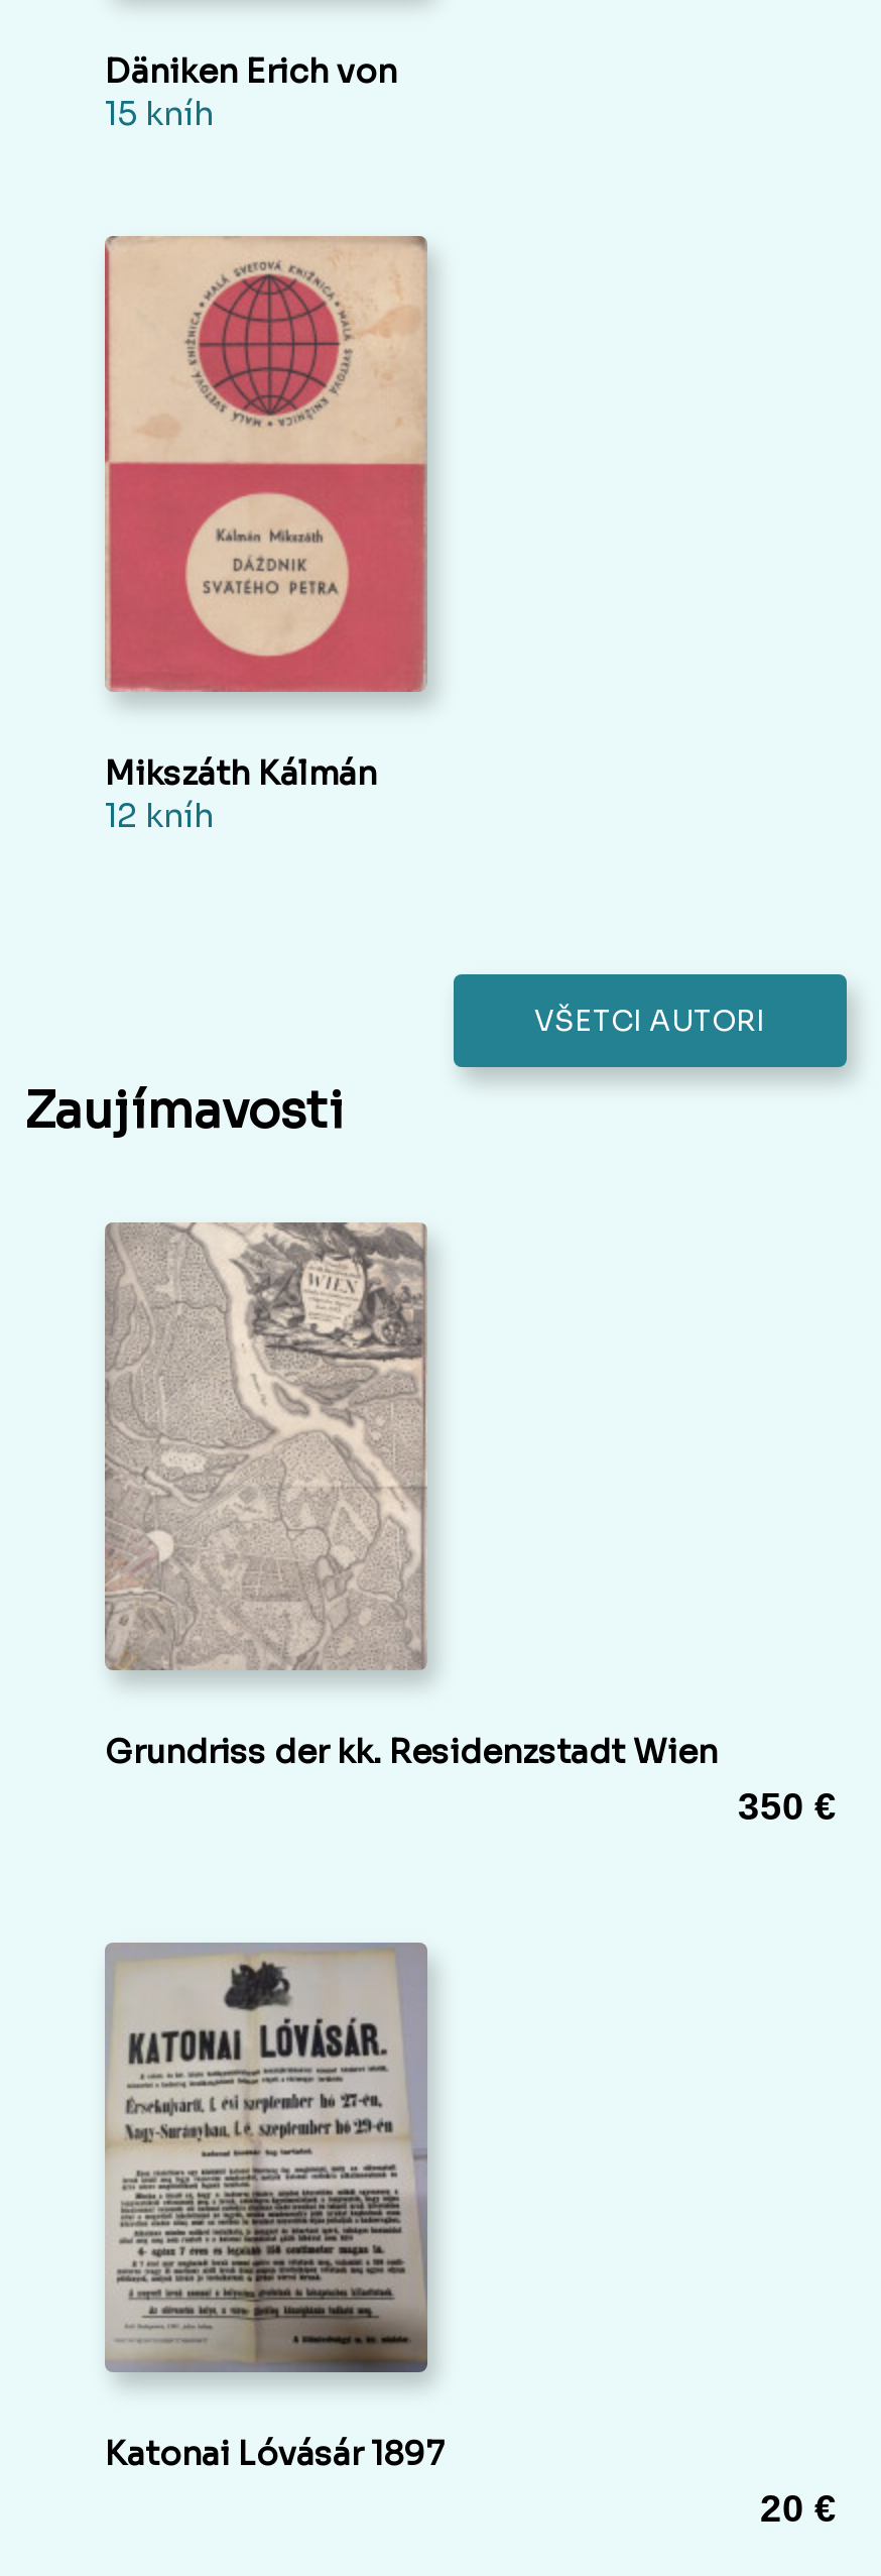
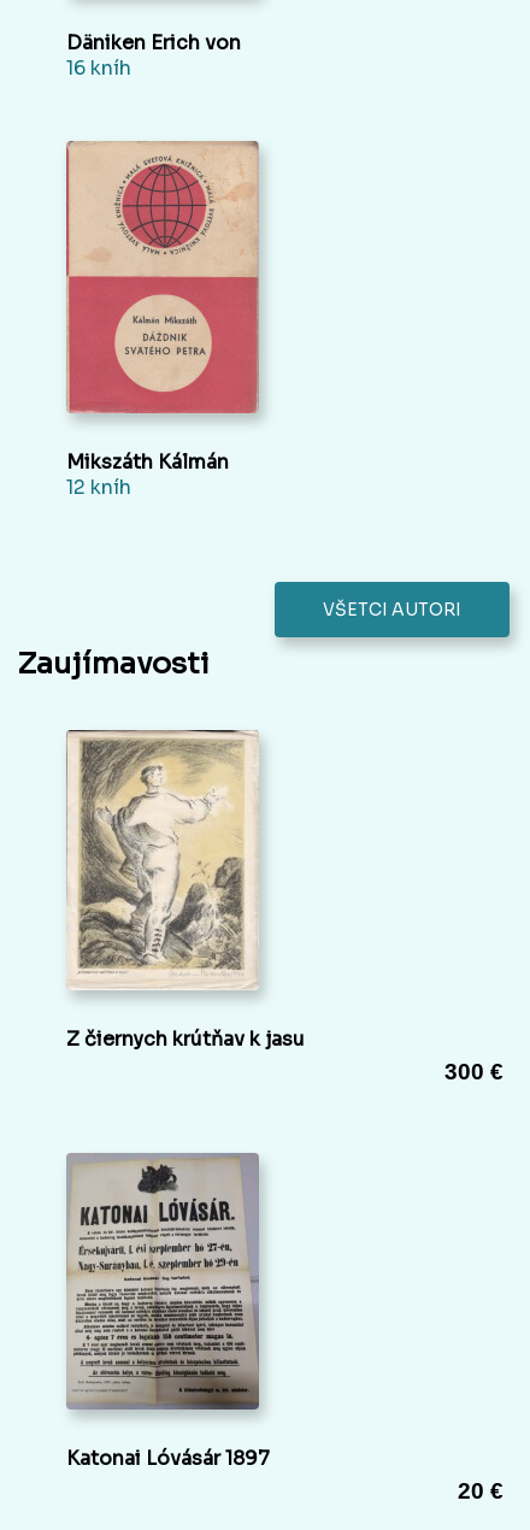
- 15 kníh
+ 16 kníh

- [image]
- Grundriss der kk. Residenzstadt Wien
- 350 €
+ [image]
+ Z čiernych krútňav k jasu
+ 300 €
